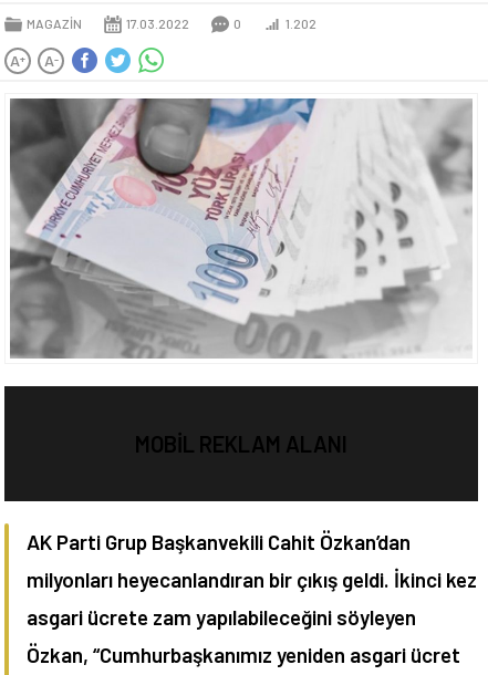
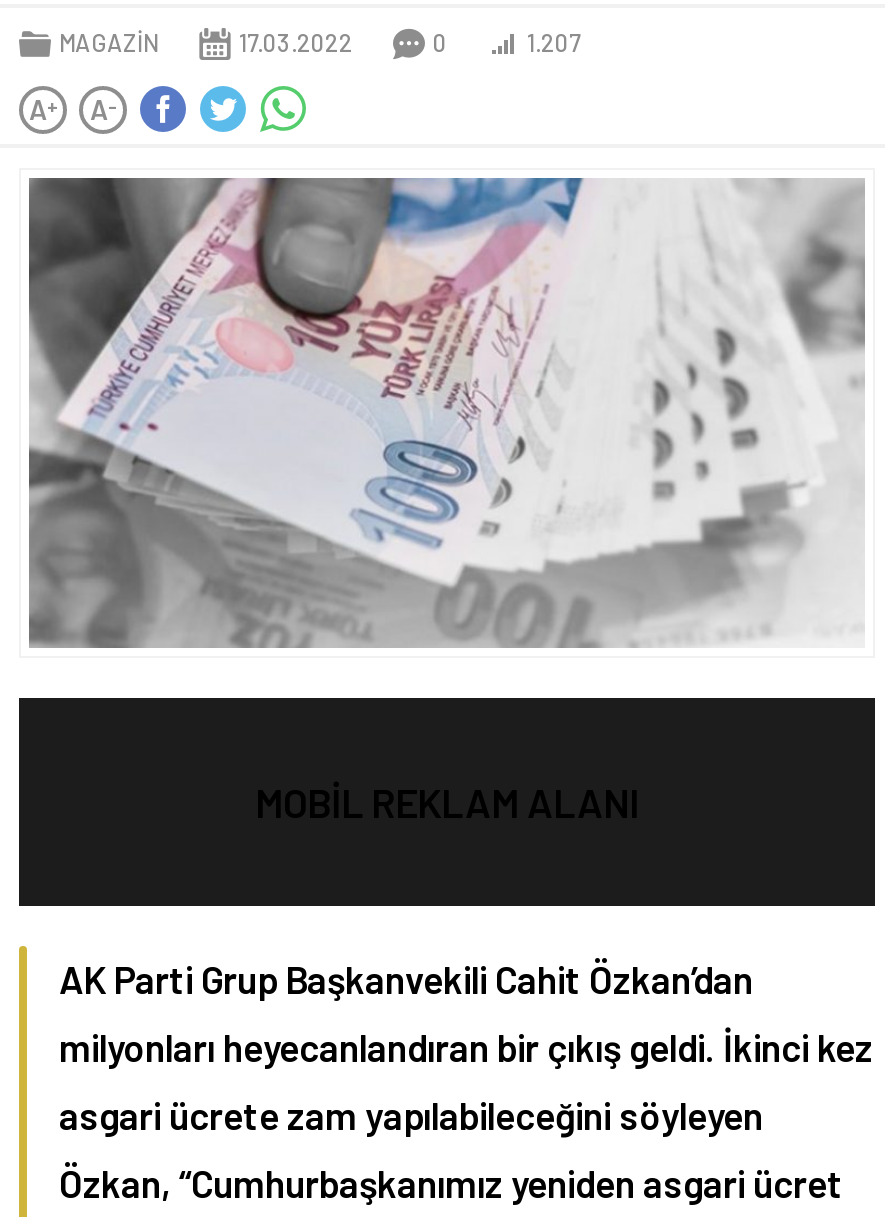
- 1.202
+ 1.207
